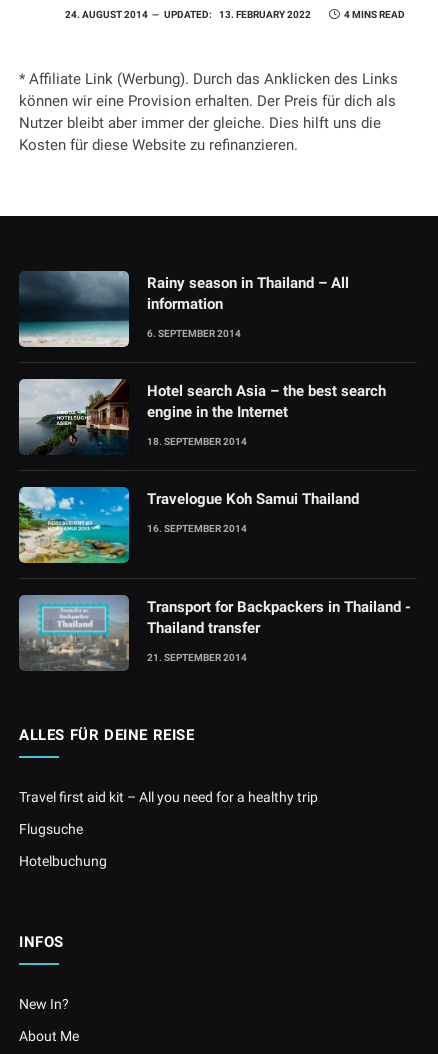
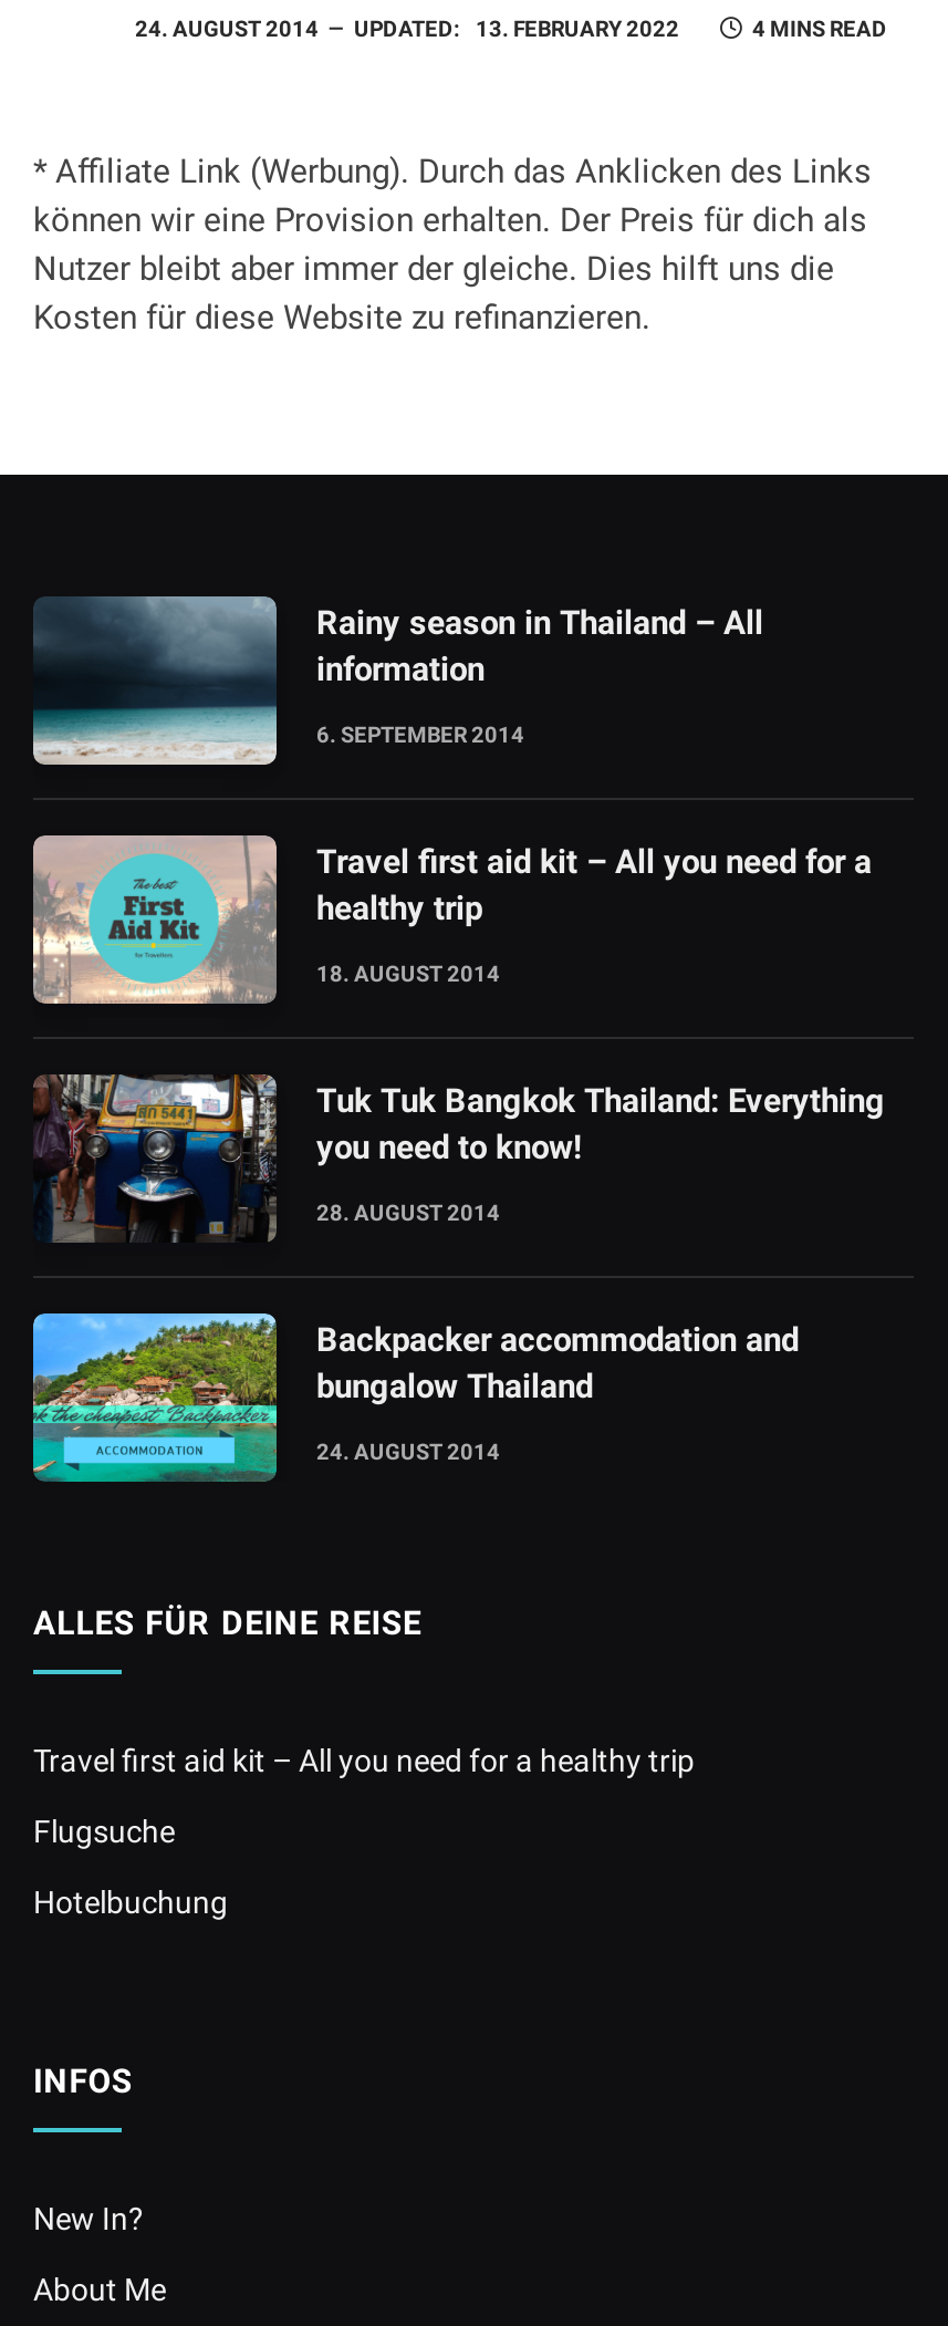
- [image]
- Hotel search Asia – the best search
- engine in the Internet
+ [image]
+ Travel first aid kit – All you need for a
+ healthy trip

- 18. SEPTEMBER 2014
+ 18. AUGUST 2014

- [image]
- Travelogue Koh Samui Thailand
+ [image]
+ Tuk Tuk Bangkok Thailand: Everything
+ you need to know!

- 16. SEPTEMBER 2014
+ 28. AUGUST 2014

- [image]
- Transport for Backpackers in Thailand -
- Thailand transfer
+ [image]
+ Backpacker accommodation and
+ bungalow Thailand

- 21. SEPTEMBER 2014
+ 24. AUGUST 2014
